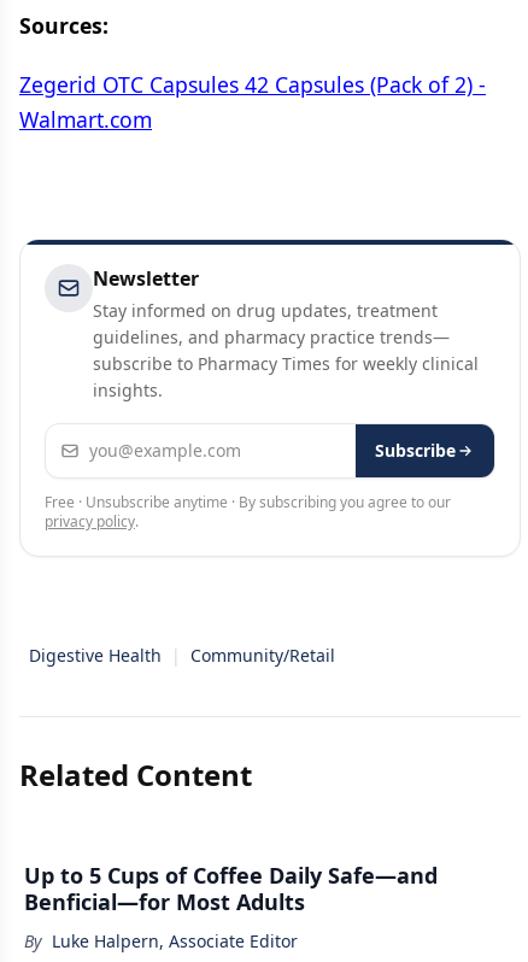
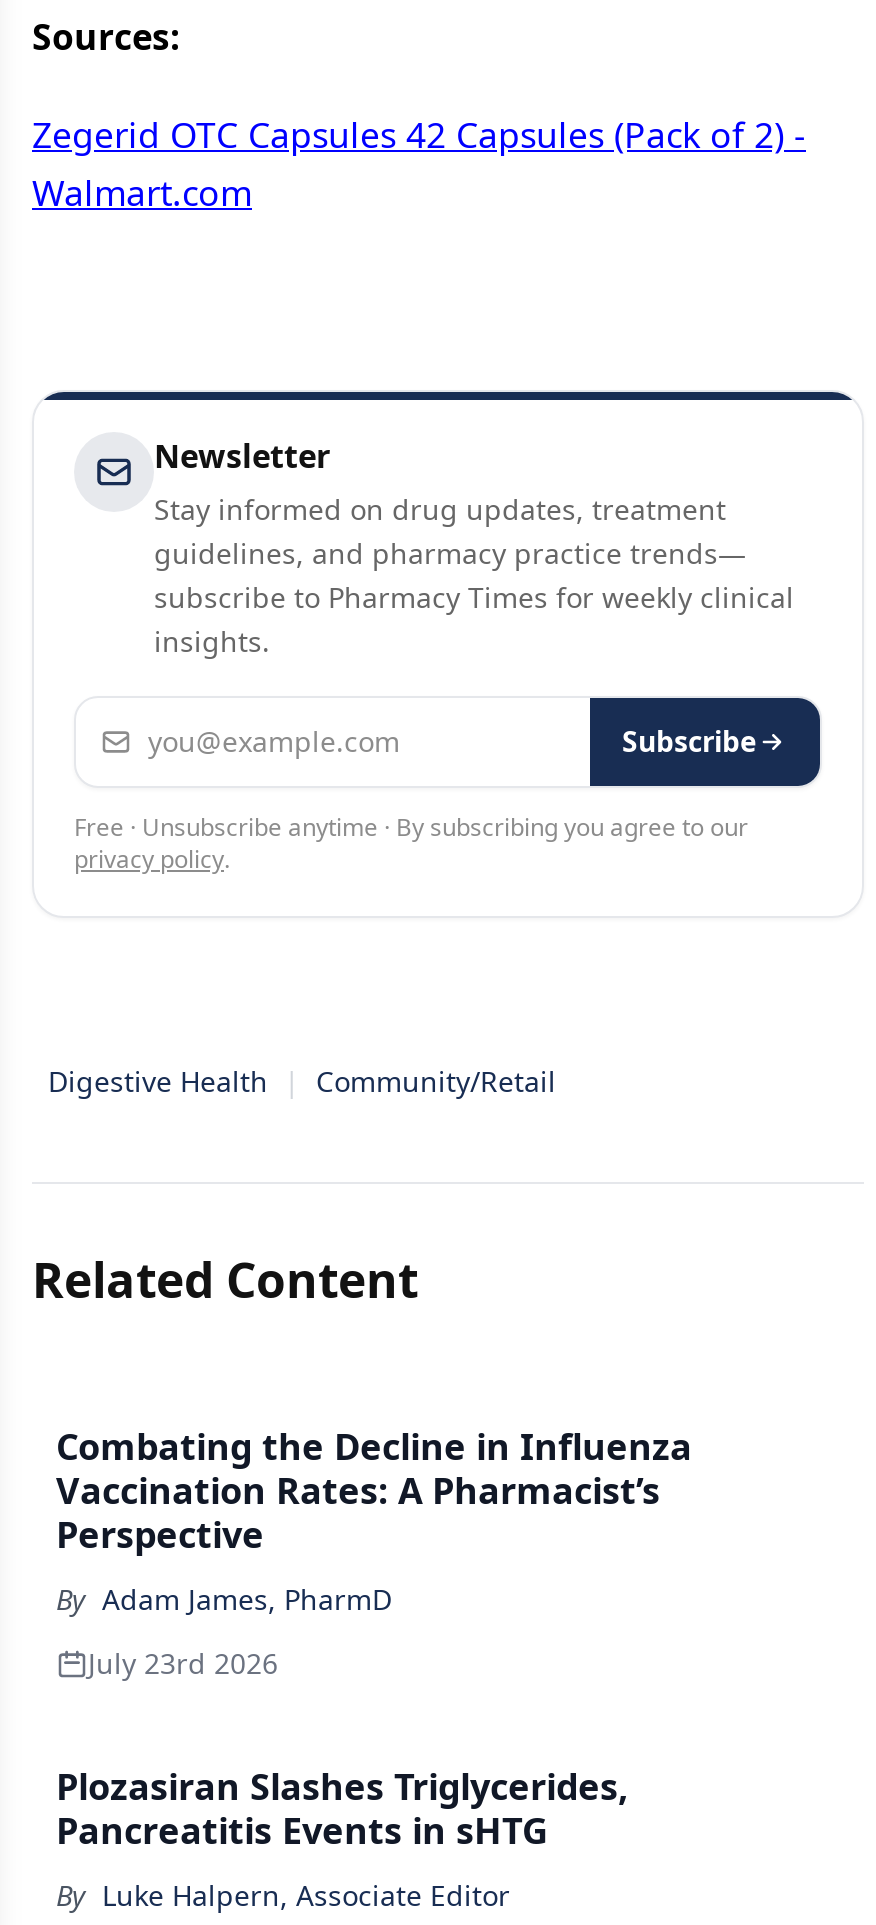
- Up to 5 Cups of Coffee Daily Safe—and
- Benficial—for Most Adults
+ Combating the Decline in Influenza
+ Vaccination Rates: A Pharmacist’s
+ Perspective
+ By Adam James, PharmD
+ July 23rd 2026
+ Plozasiran Slashes Triglycerides,
+ Pancreatitis Events in sHTG
